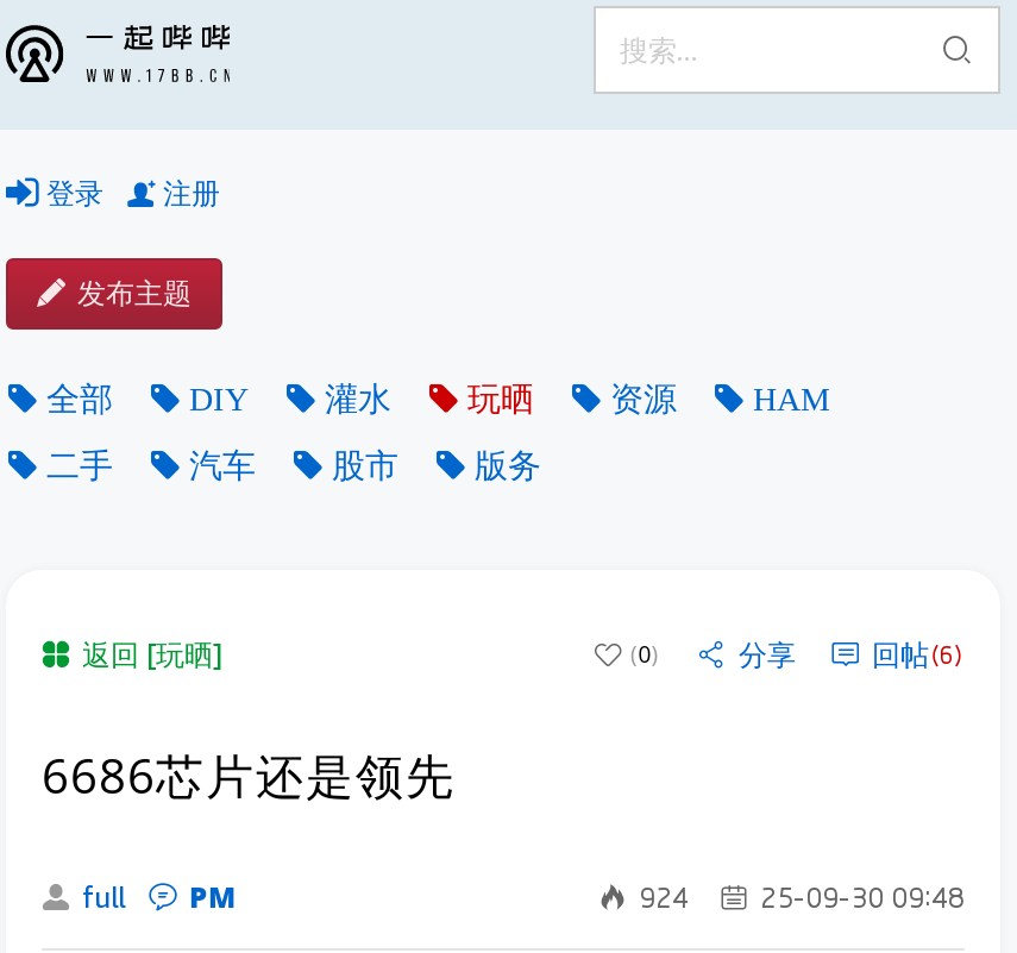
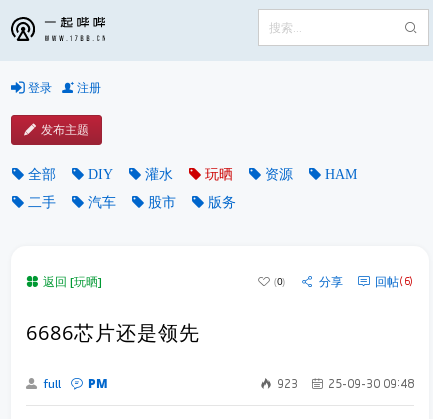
- 924 25-09-30 09:48
+ 923 25-09-30 09:48
